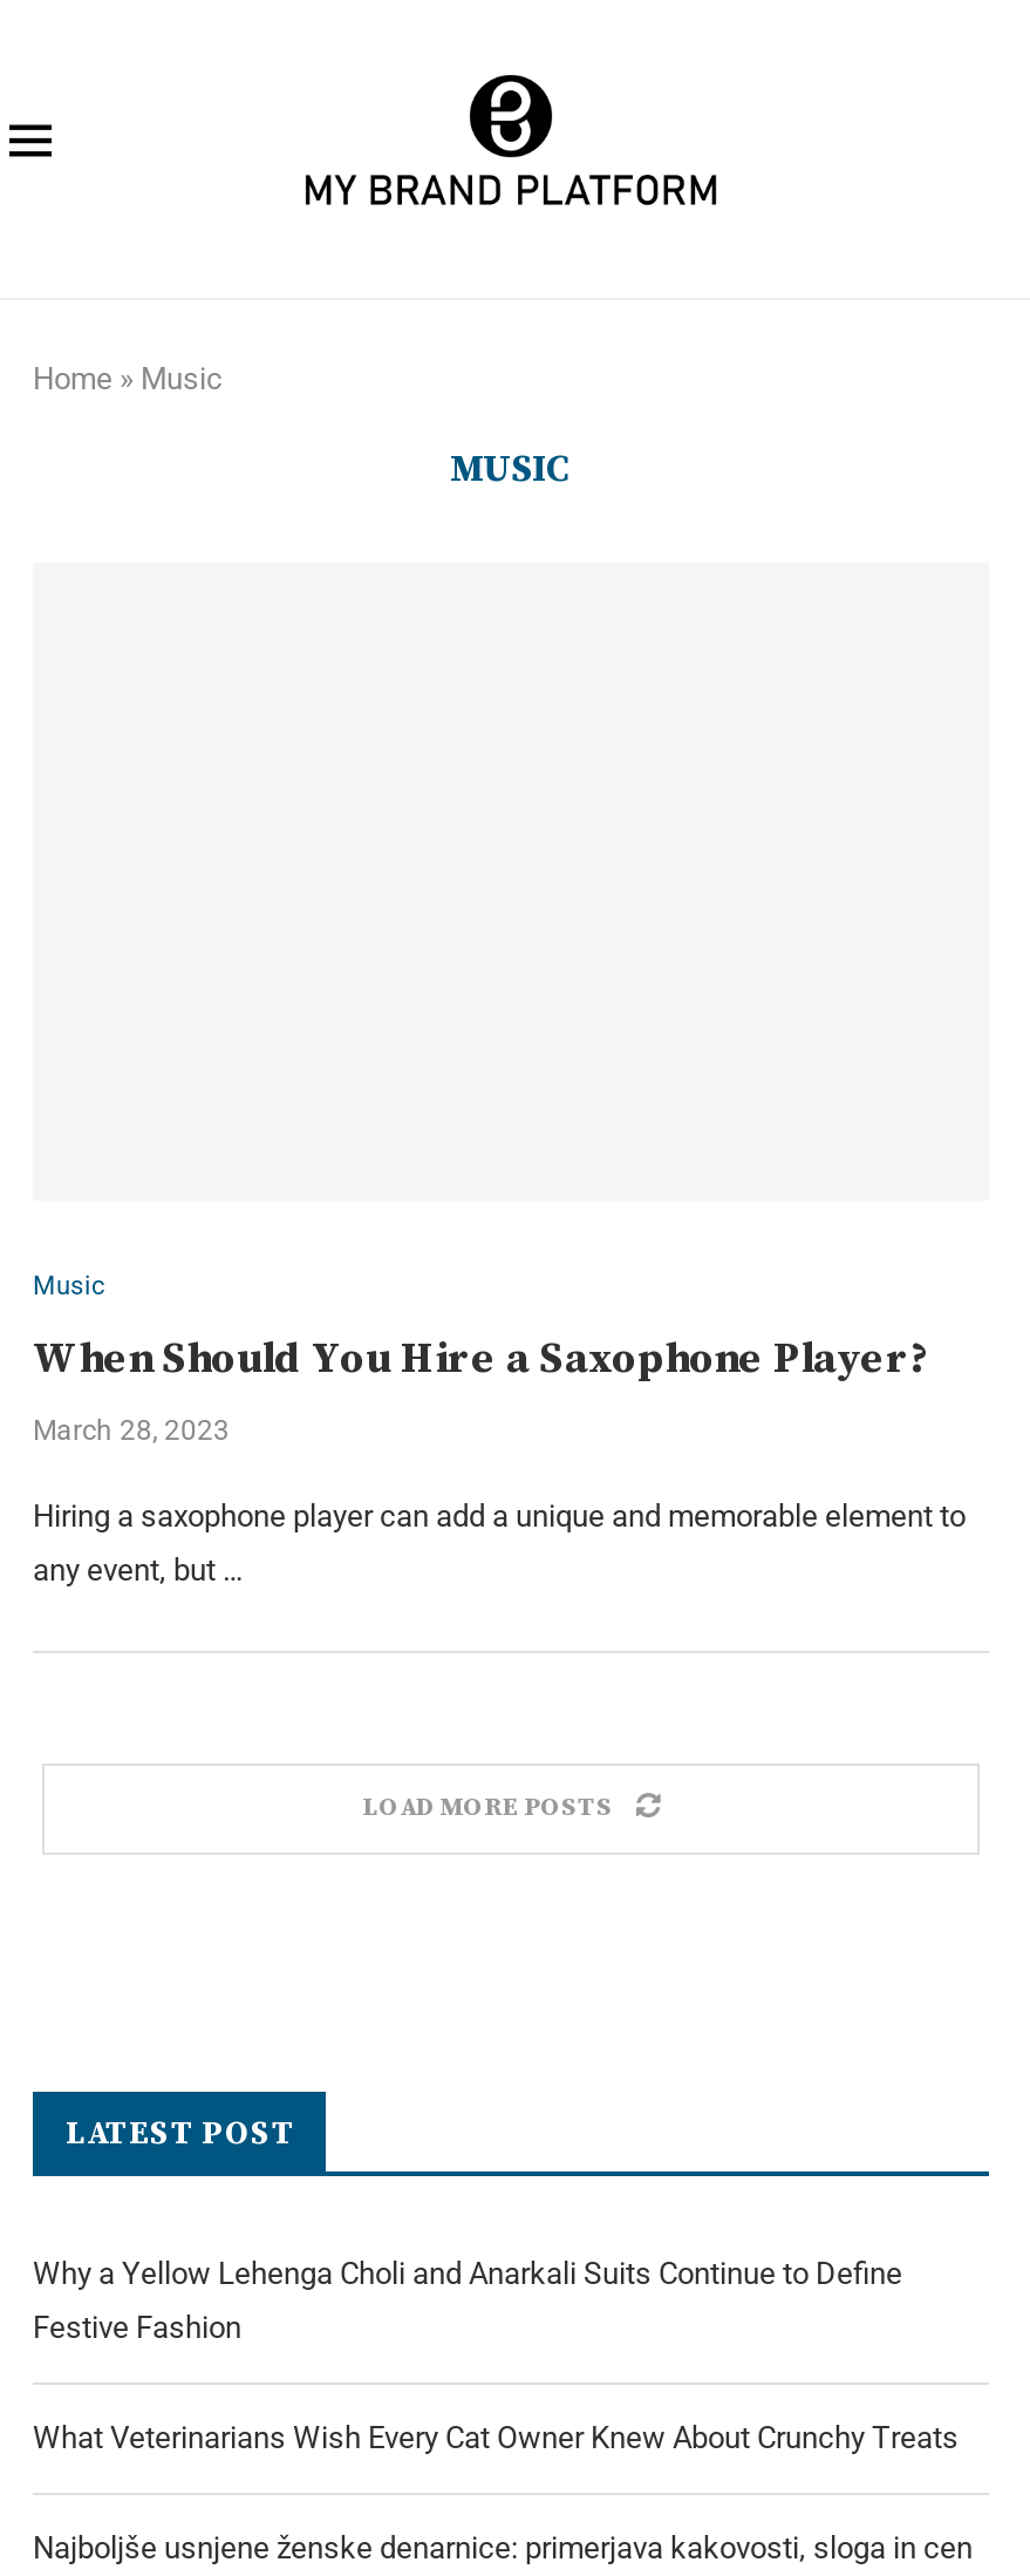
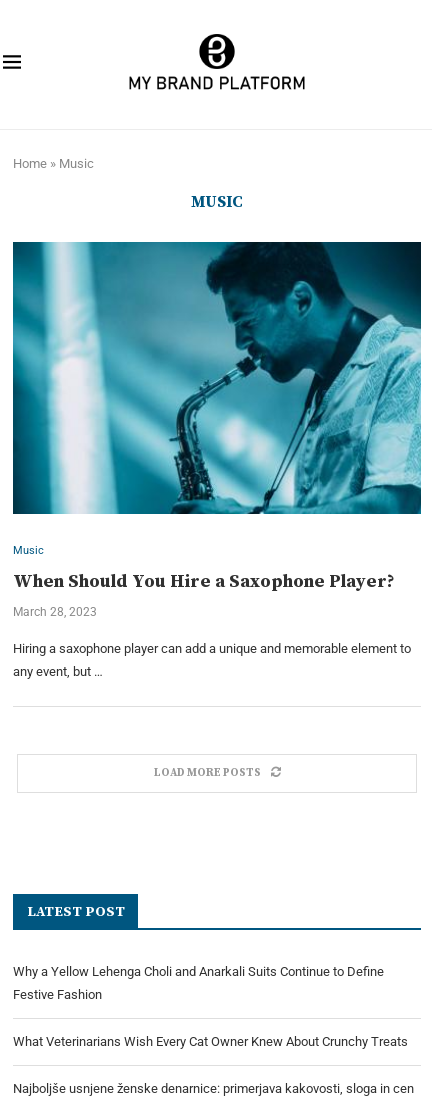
+ [image]
